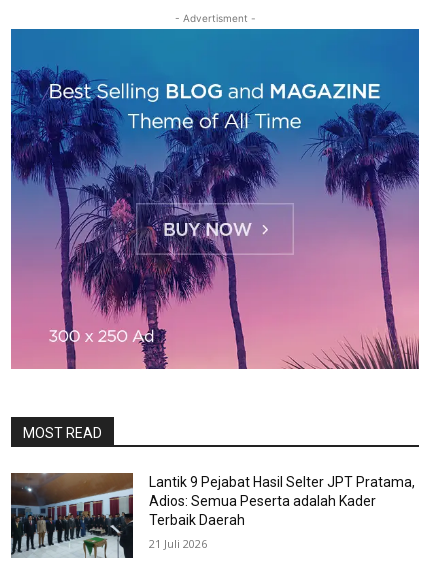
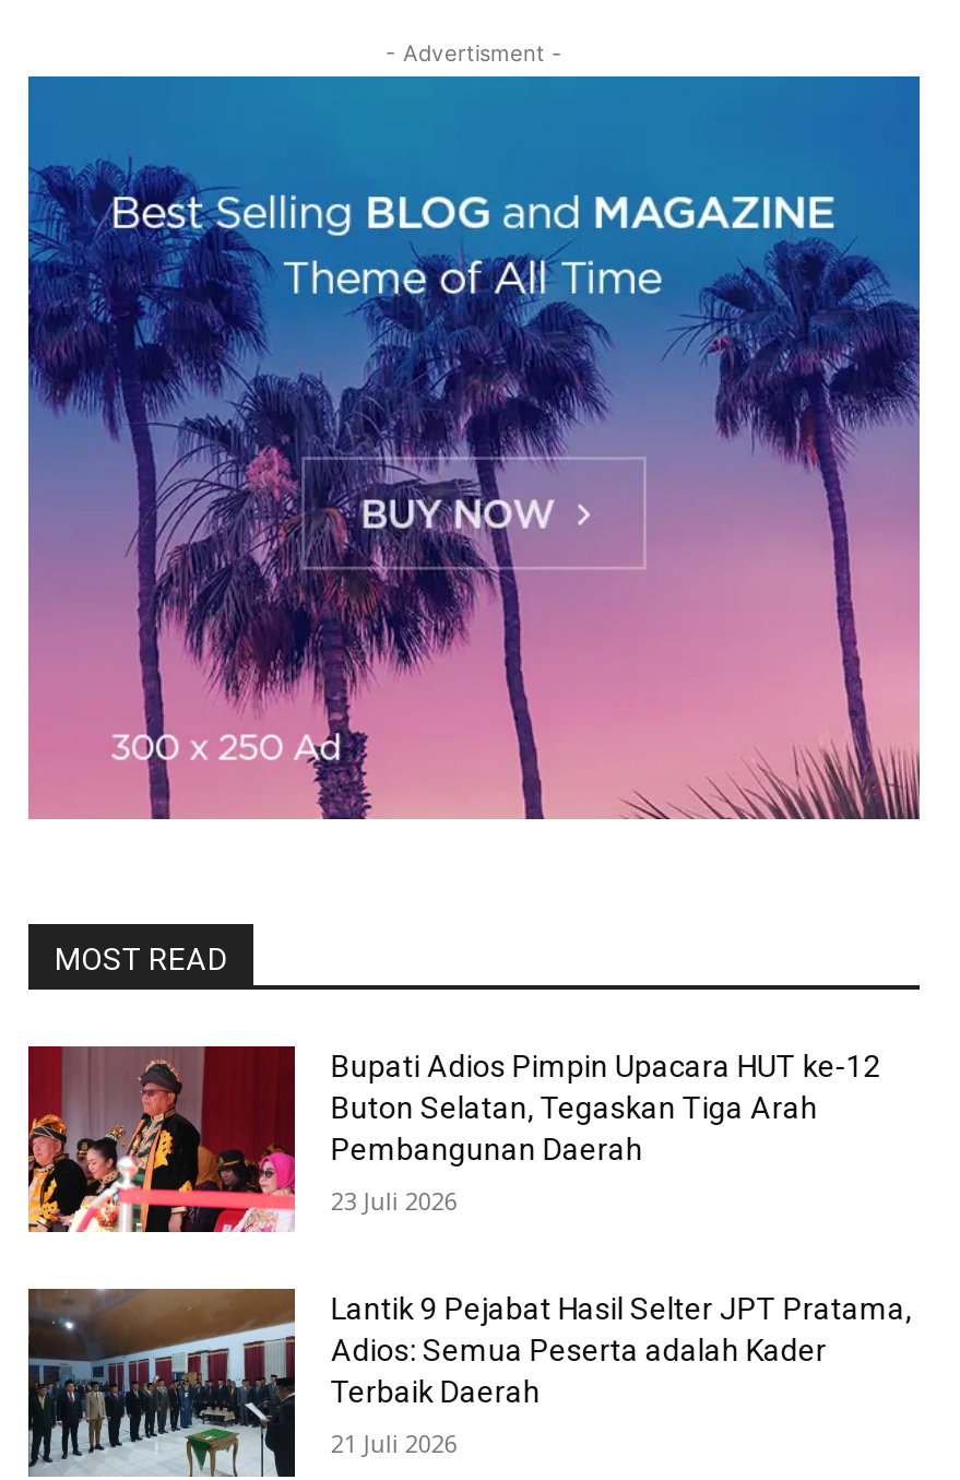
+ [image]
+ Bupati Adios Pimpin Upacara HUT ke-12
+ Buton Selatan, Tegaskan Tiga Arah
+ Pembangunan Daerah
+ 23 Juli 2026
